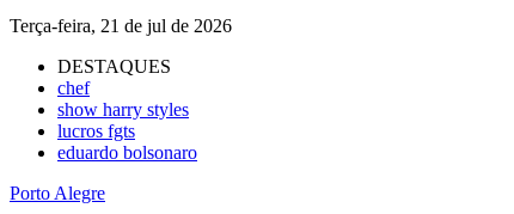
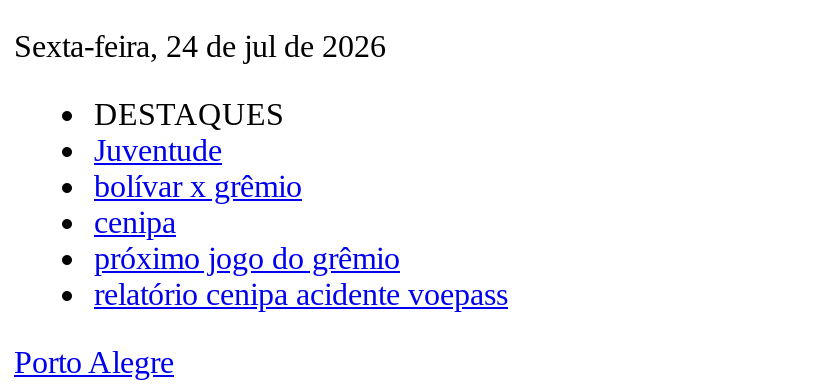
- Terça-feira, 21 de jul de 2026
+ Sexta-feira, 24 de jul de 2026

- chef
- show harry styles
- lucros fgts
- eduardo bolsonaro
+ Juventude
+ bolívar x grêmio
+ cenipa
+ próximo jogo do grêmio
+ relatório cenipa acidente voepass
